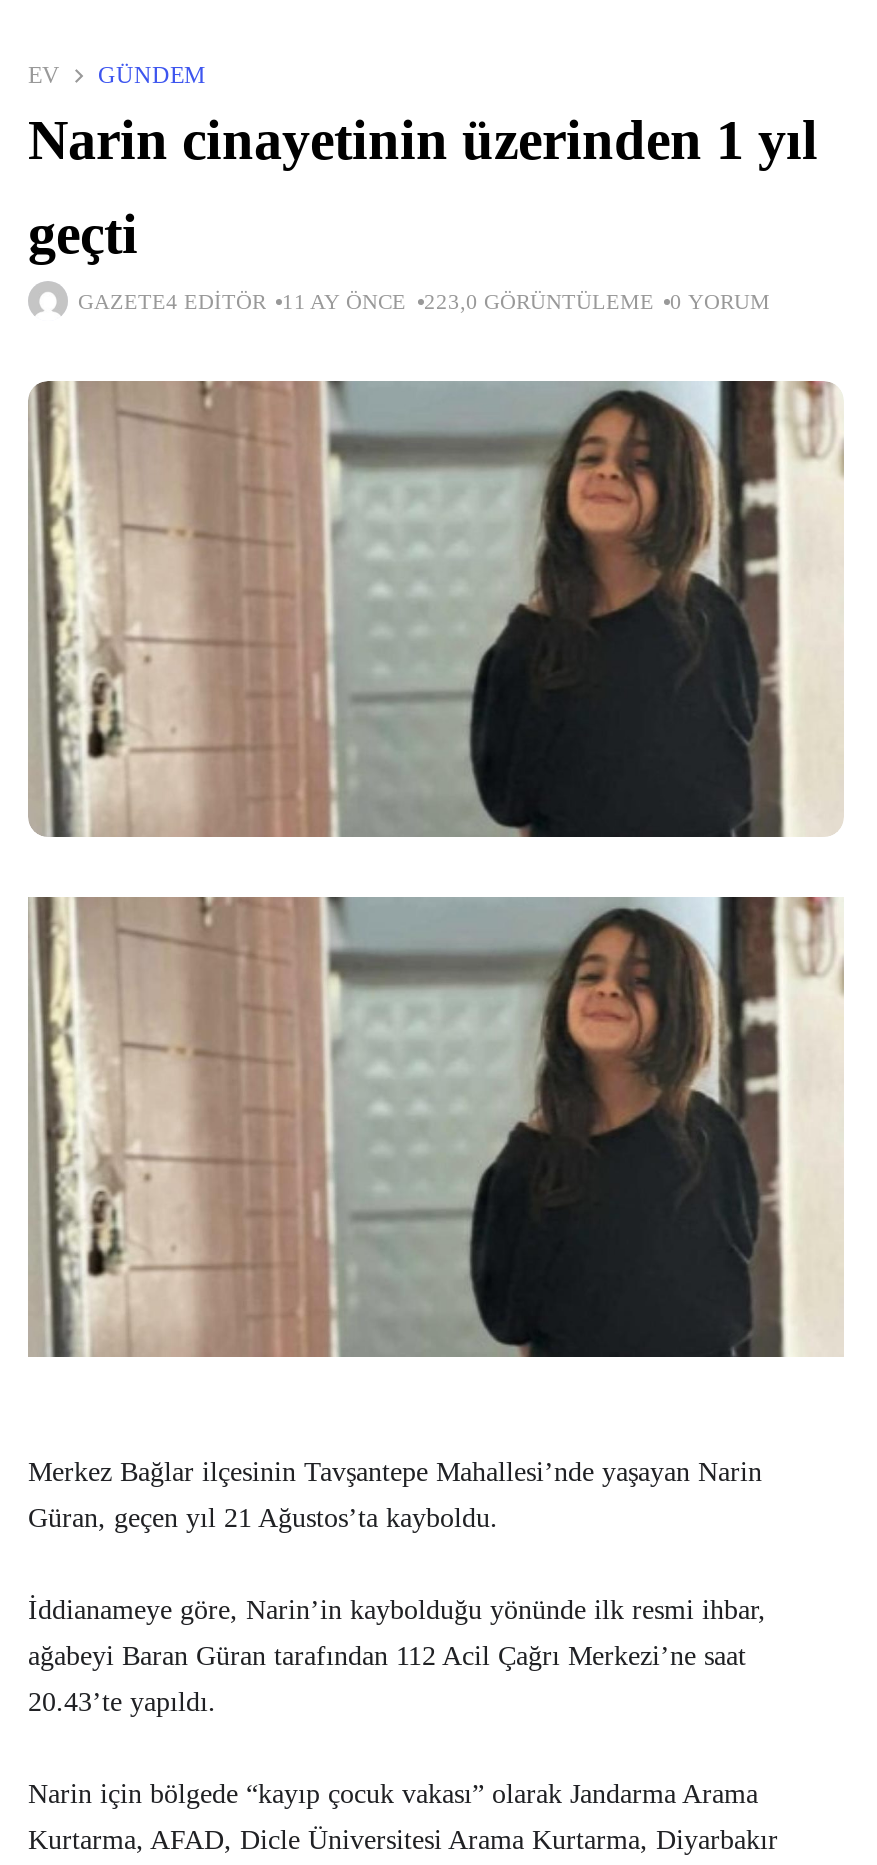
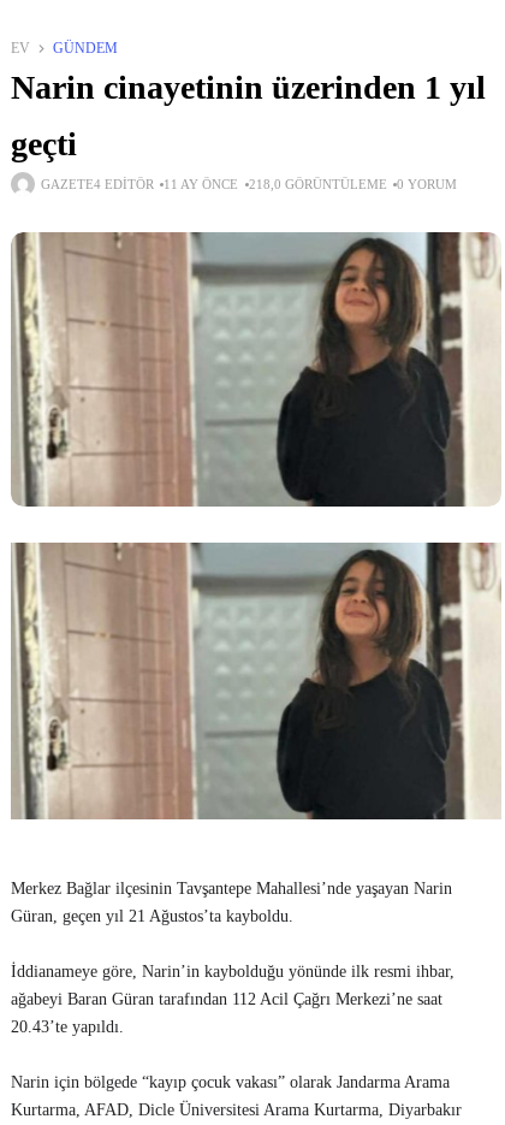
- 223,0 GÖRÜNTÜLEME
+ 218,0 GÖRÜNTÜLEME
